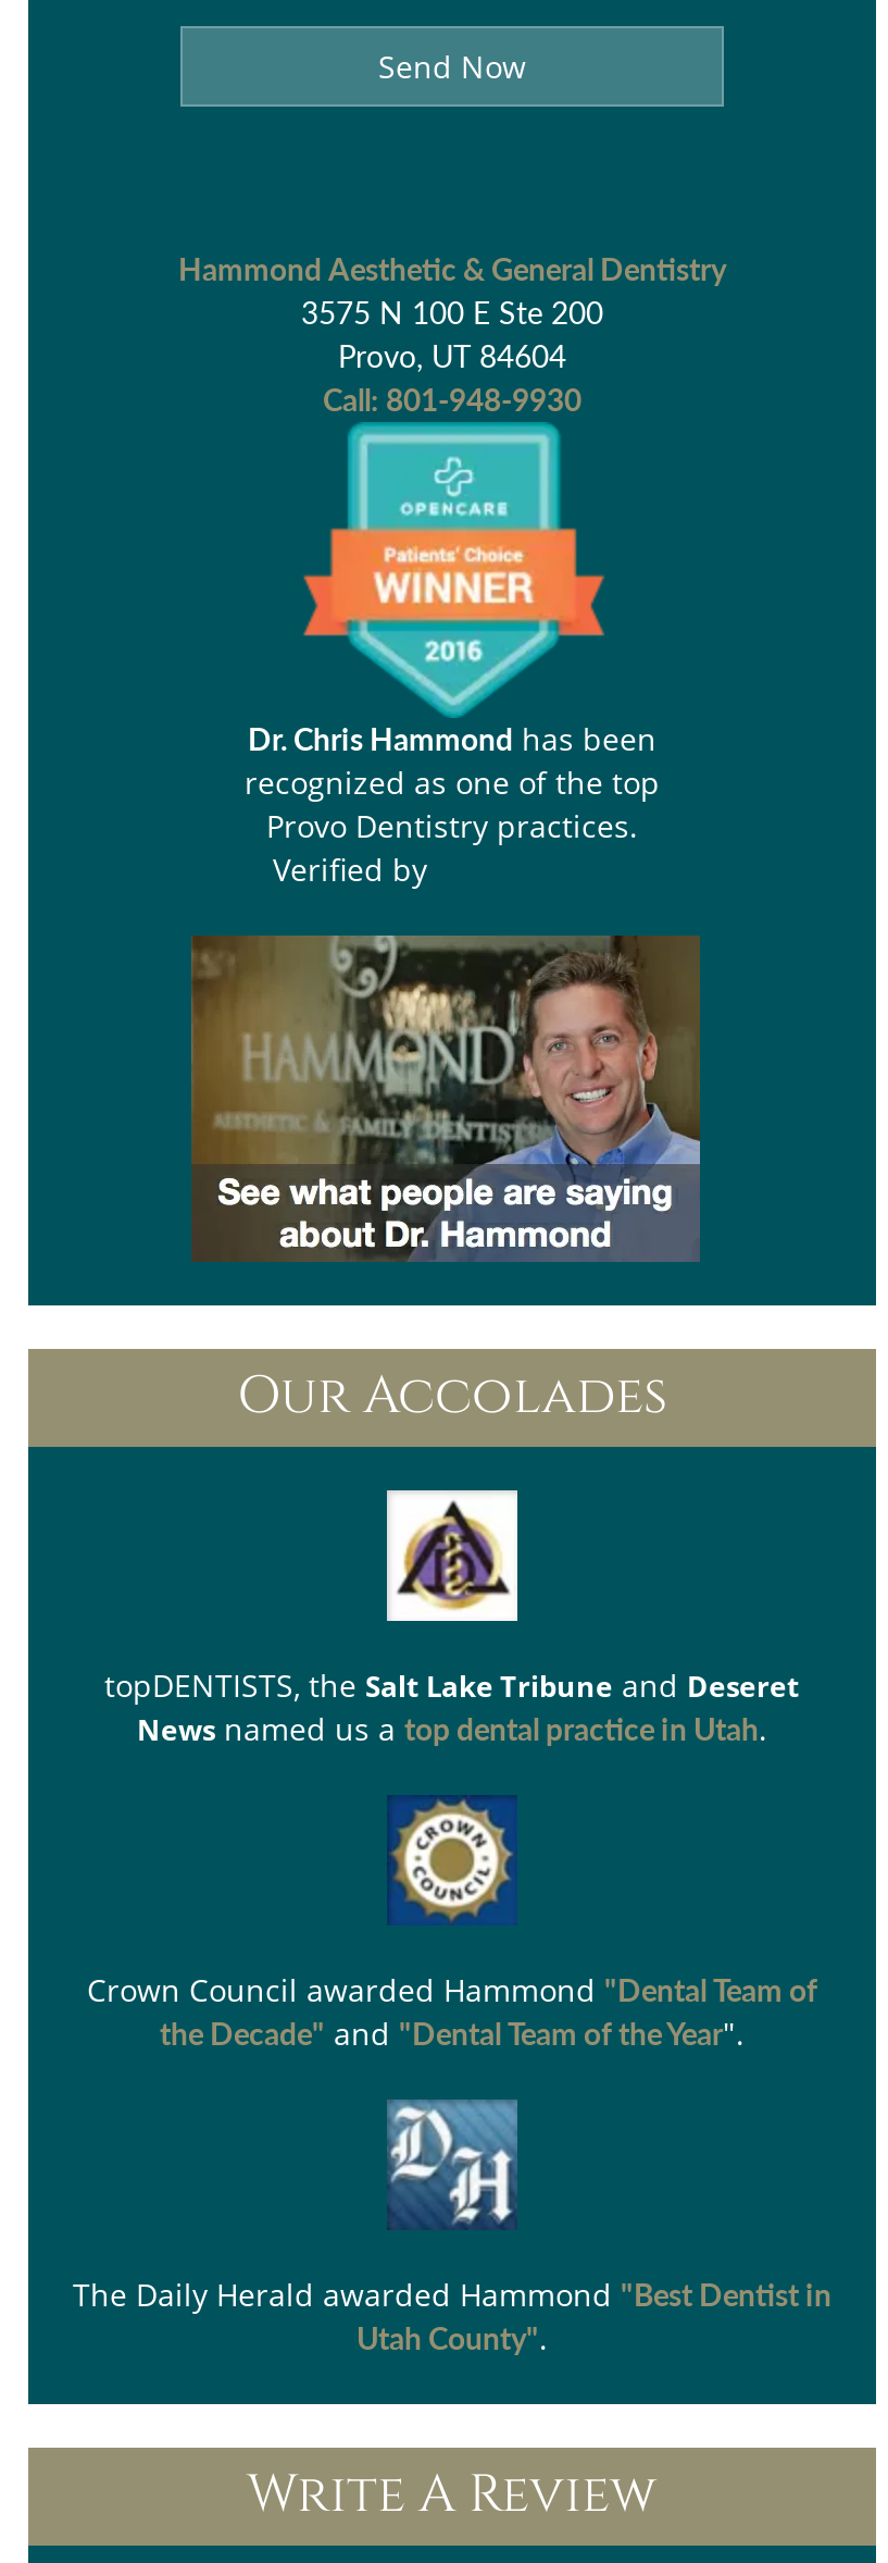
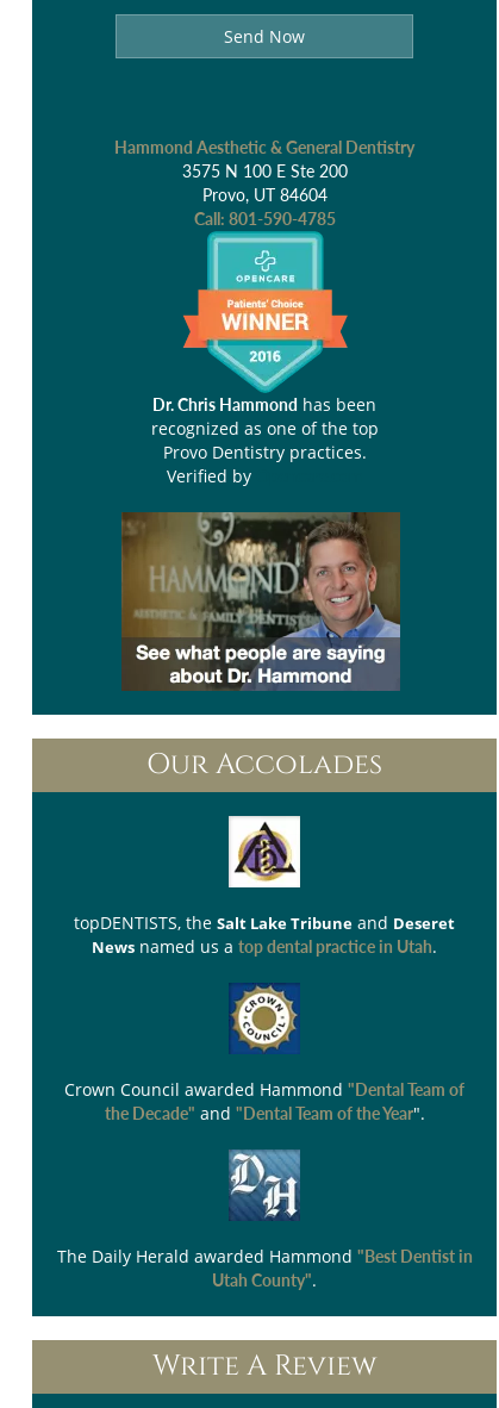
- Call: 801-948-9930
+ Call: 801-590-4785
